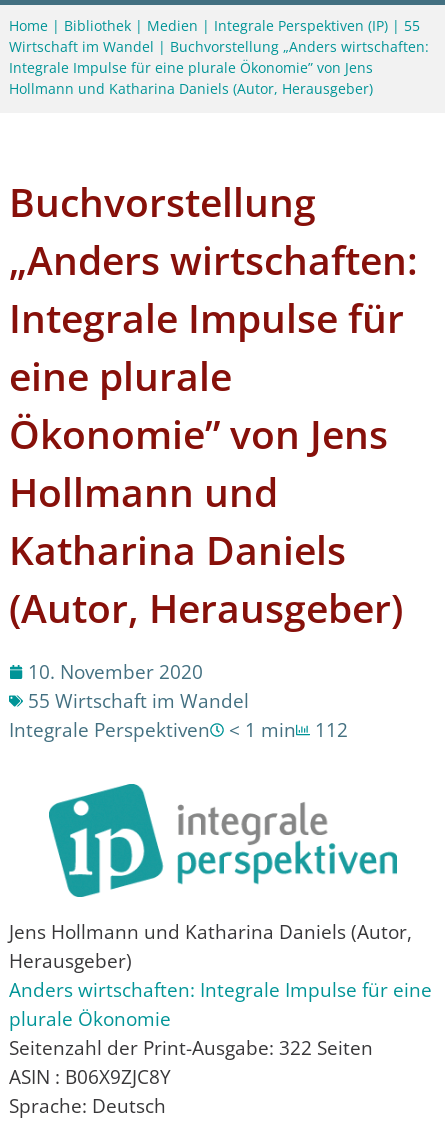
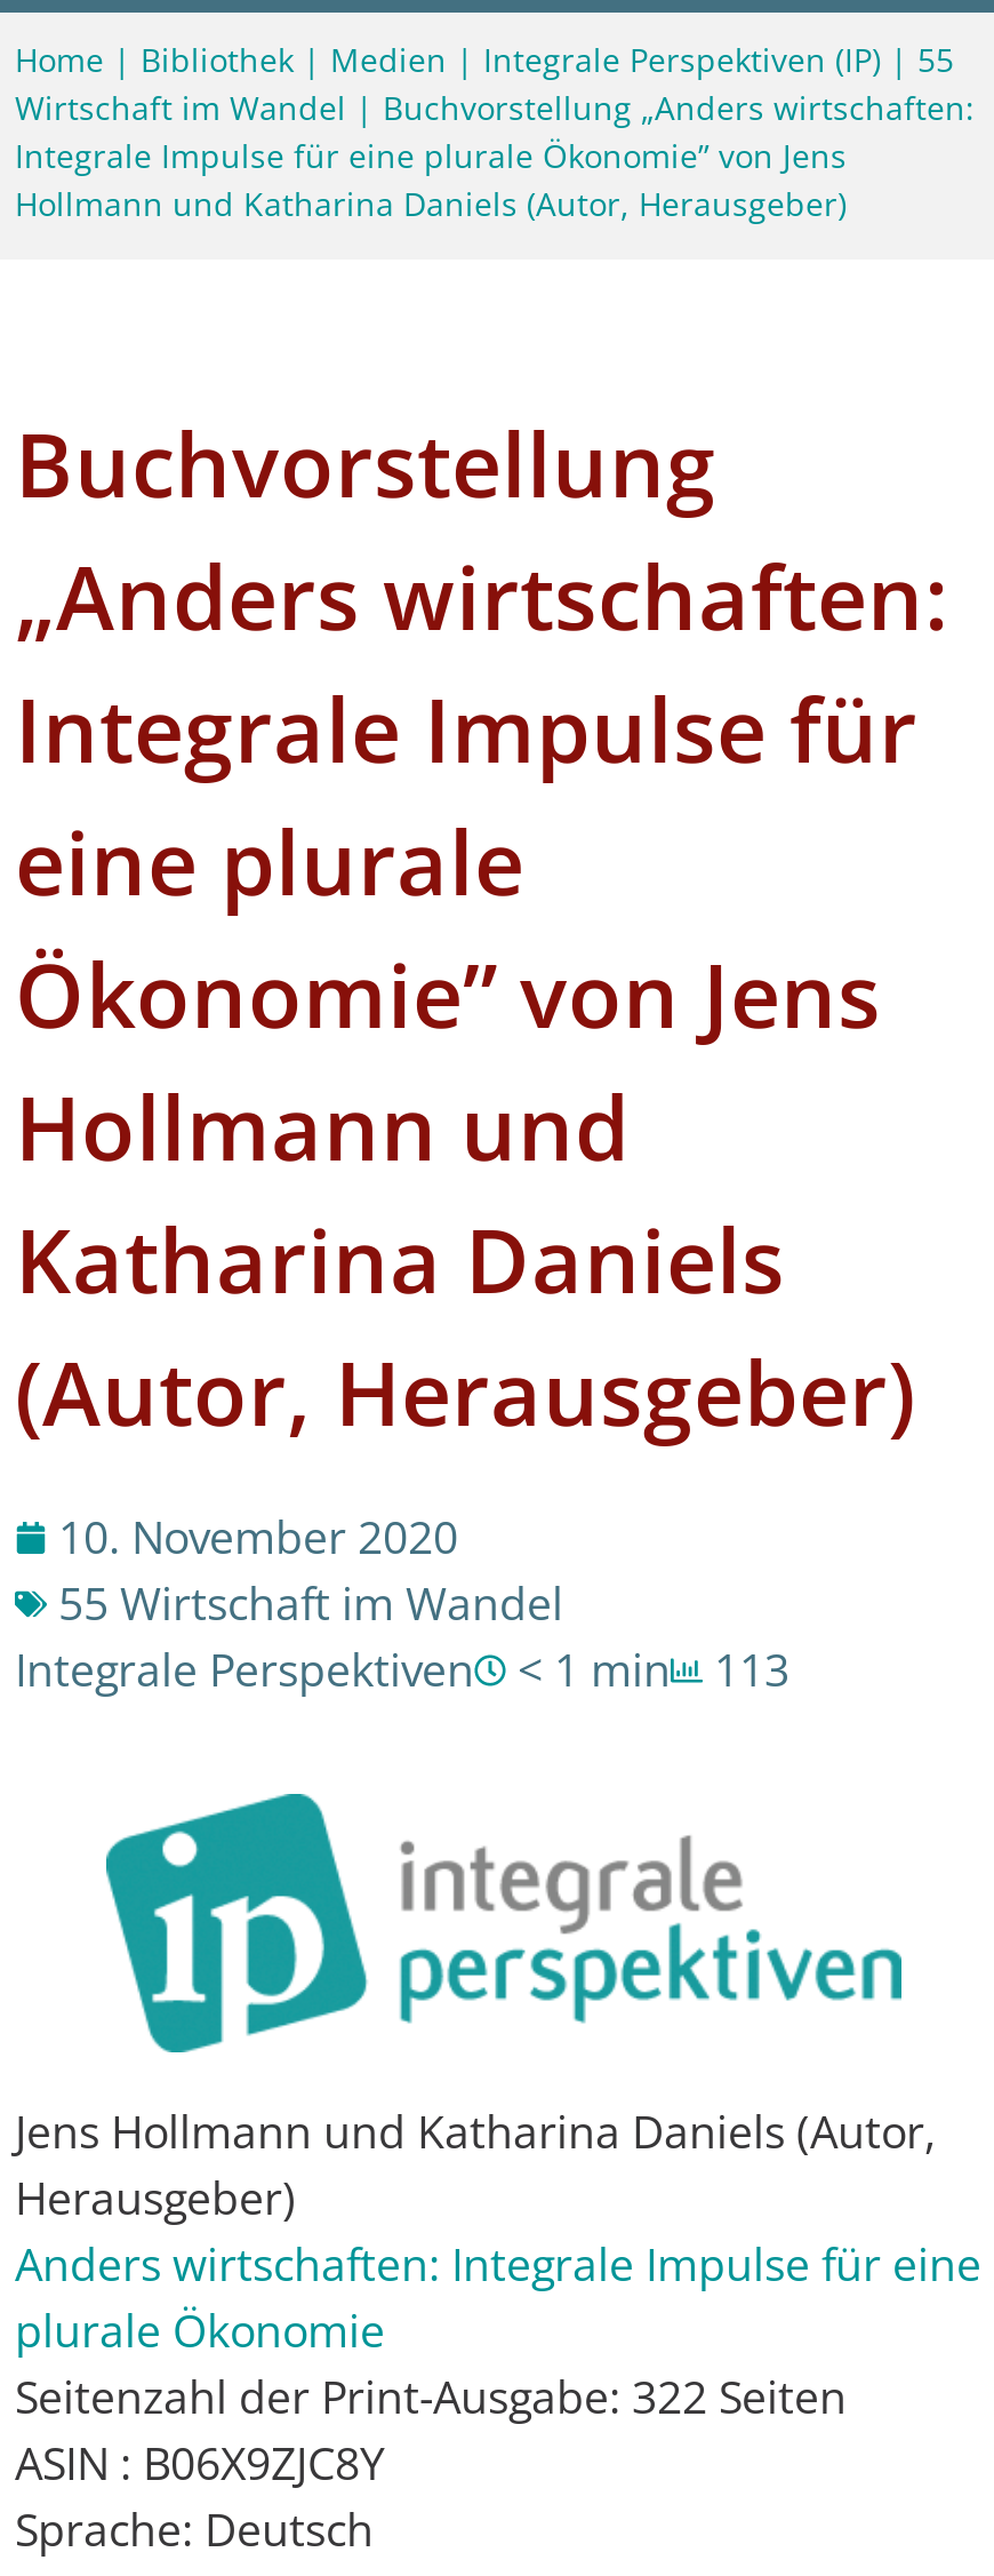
- Integrale Perspektiven < 1 min 112
+ Integrale Perspektiven < 1 min 113
